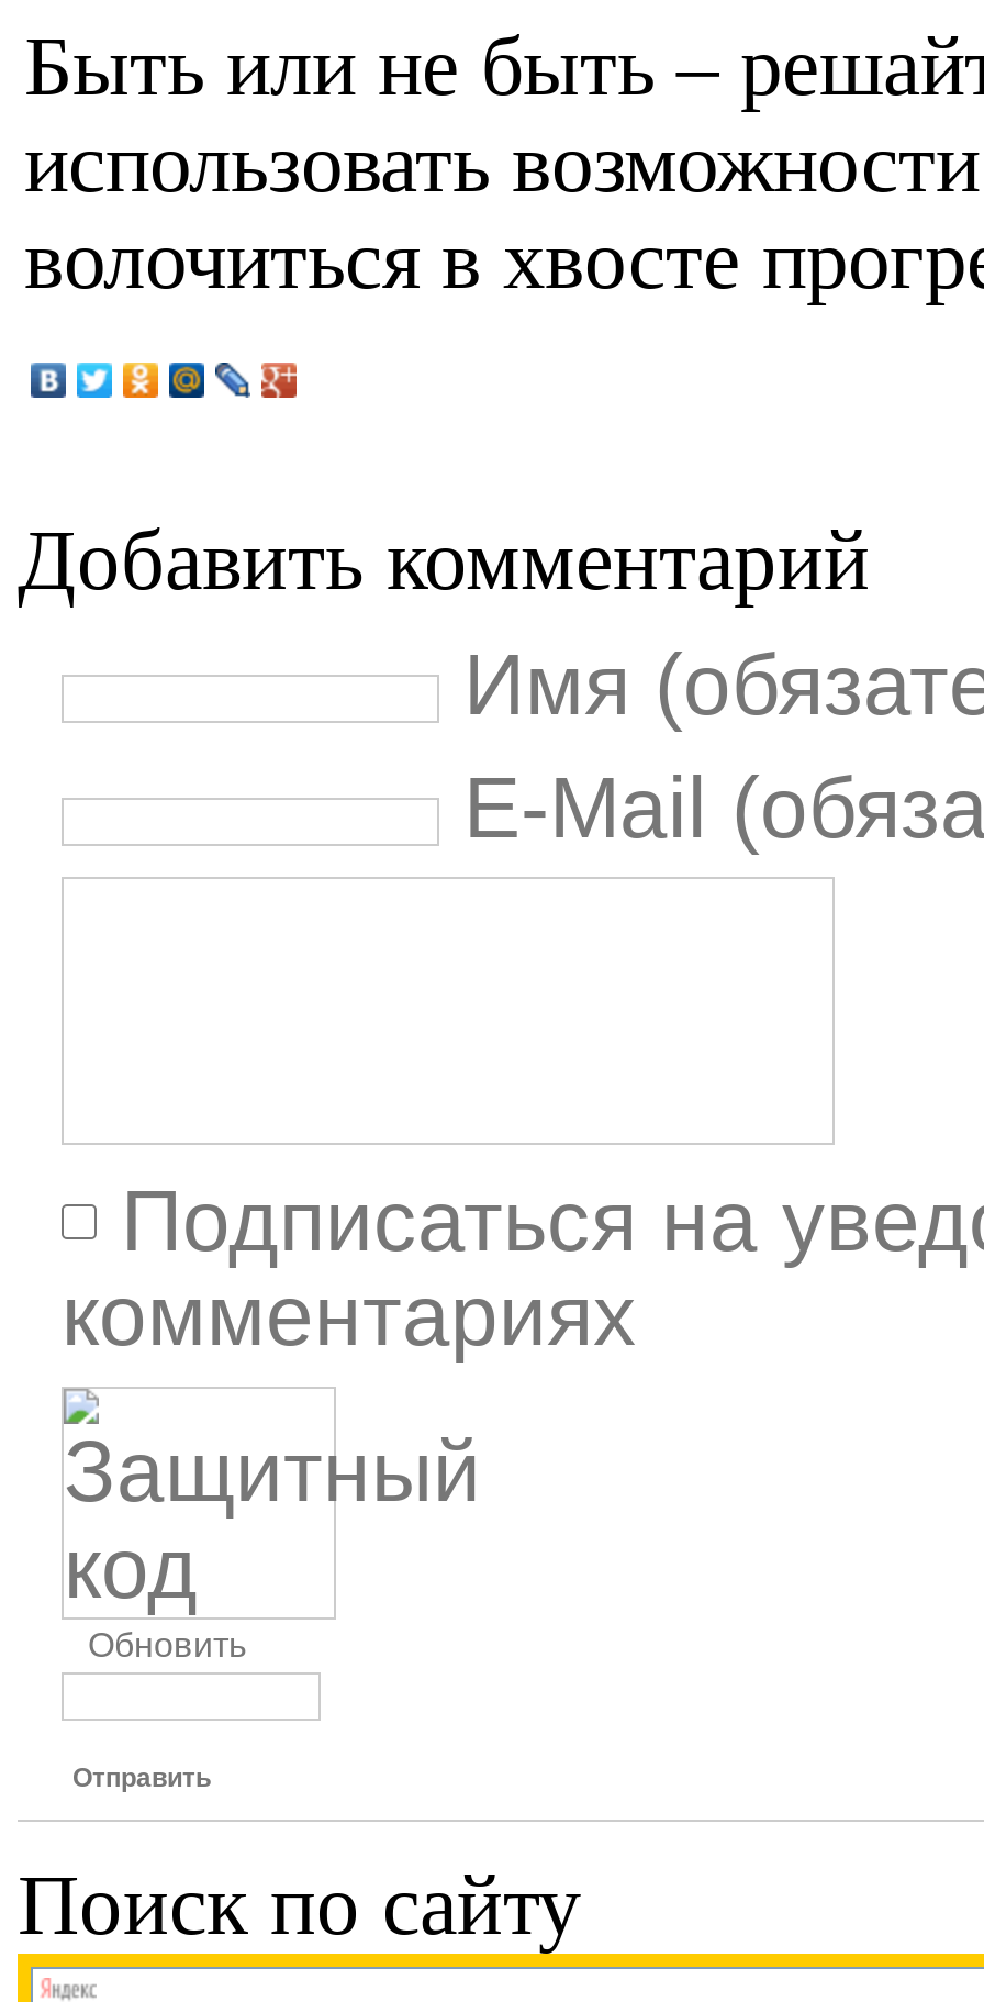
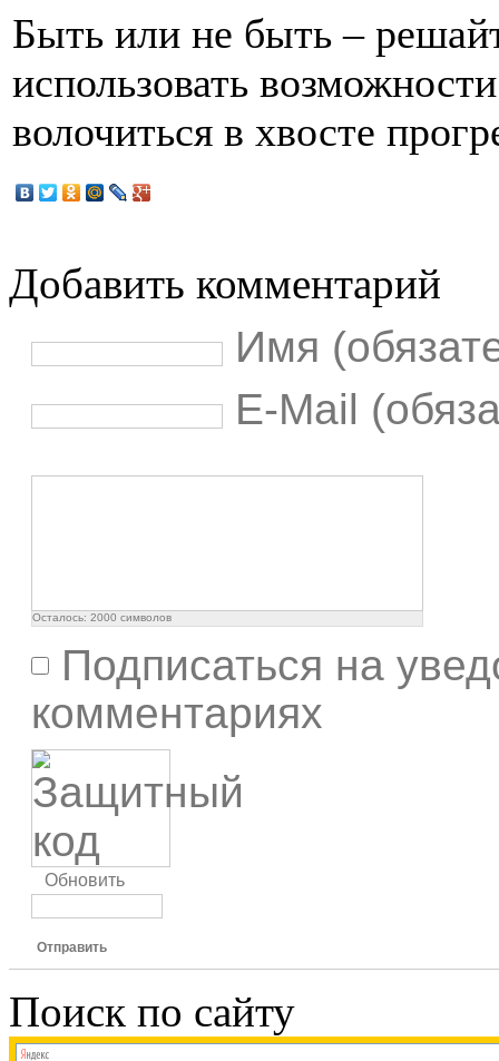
+ Осталось: 2000 символов
